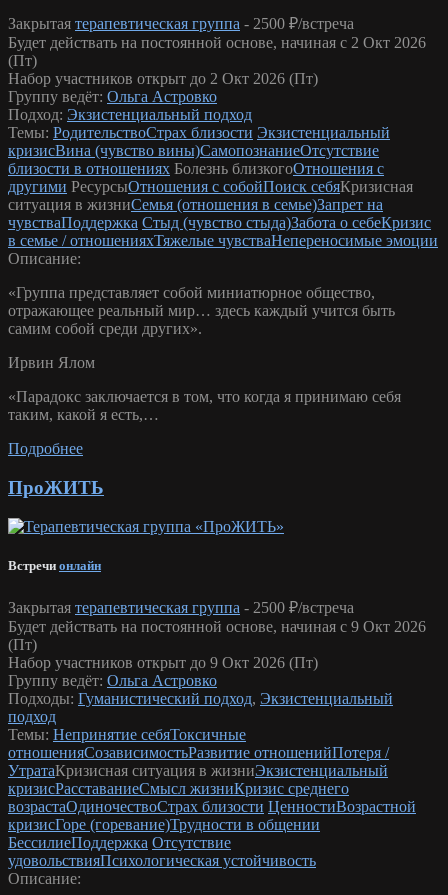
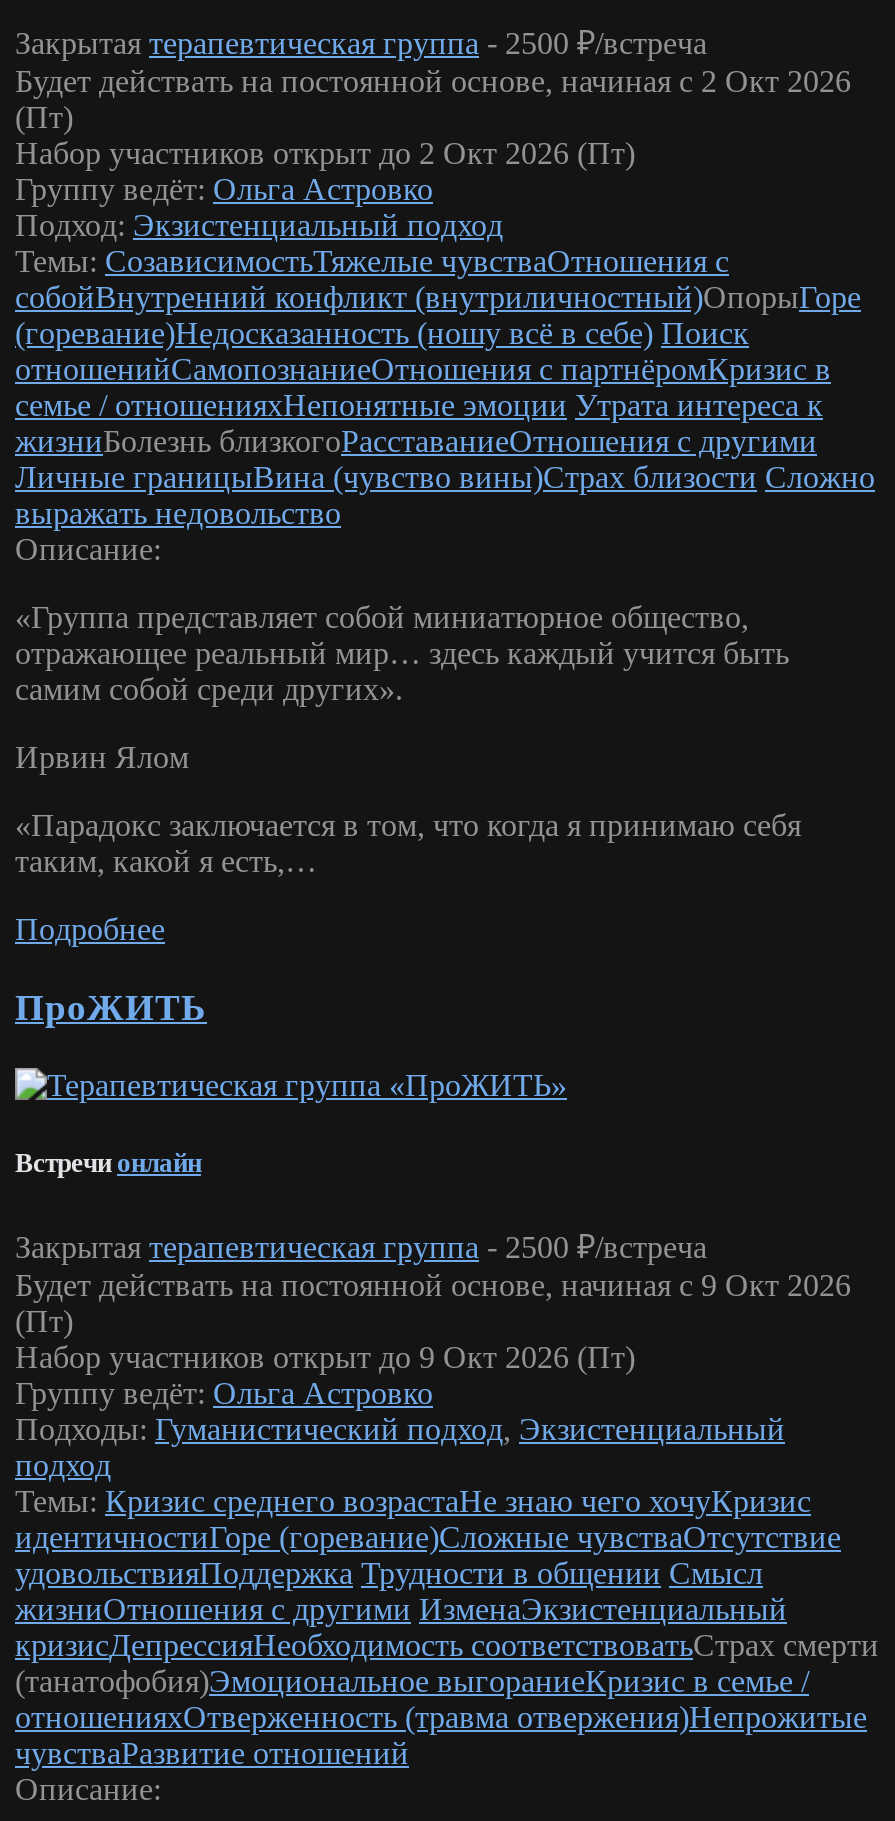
- Темы: РодительствоСтрах близости Экзистенциальный
- кризисВина (чувство вины)СамопознаниеОтсутствие
- близости в отношениях Болезнь близкогоОтношения с
- другими РесурсыОтношения с собойПоиск себяКризисная
- ситуация в жизниСемья (отношения в семье)Запрет на
- чувстваПоддержка Стыд (чувство стыда)Забота о себеКризис
- в семье / отношенияхТяжелые чувстваНепереносимые эмоции
+ Темы: СозависимостьТяжелые чувстваОтношения с
+ собойВнутренний конфликт (внутриличностный)ОпорыГоре
+ (горевание)Недосказанность (ношу всё в себе) Поиск
+ отношенийСамопознаниеОтношения с партнёромКризис в
+ семье / отношенияхНепонятные эмоции Утрата интереса к
+ жизниБолезнь близкогоРасставаниеОтношения с другими
+ Личные границыВина (чувство вины)Страх близости Сложно
+ выражать недовольство

- Темы: Непринятие себяТоксичные
- отношенияСозависимостьРазвитие отношенийПотеря /
- УтратаКризисная ситуация в жизниЭкзистенциальный
- кризисРасставаниеСмысл жизниКризис среднего
- возрастаОдиночествоСтрах близости ЦенностиВозрастной
- кризисГоре (горевание)Трудности в общении
- БессилиеПоддержка Отсутствие
- удовольствияПсихологическая устойчивость
+ Темы: Кризис среднего возрастаНе знаю чего хочуКризис
+ идентичностиГоре (горевание)Сложные чувстваОтсутствие
+ удовольствияПоддержка Трудности в общении Смысл
+ жизниОтношения с другими ИзменаЭкзистенциальный
+ кризисДепрессияНеобходимость соответствоватьСтрах смерти
+ (танатофобия)Эмоциональное выгораниеКризис в семье /
+ отношенияхОтверженность (травма отвержения)Непрожитые
+ чувстваРазвитие отношений
